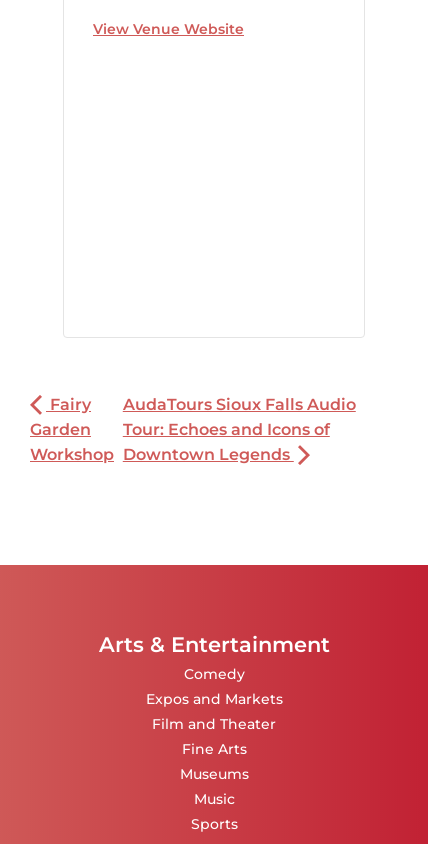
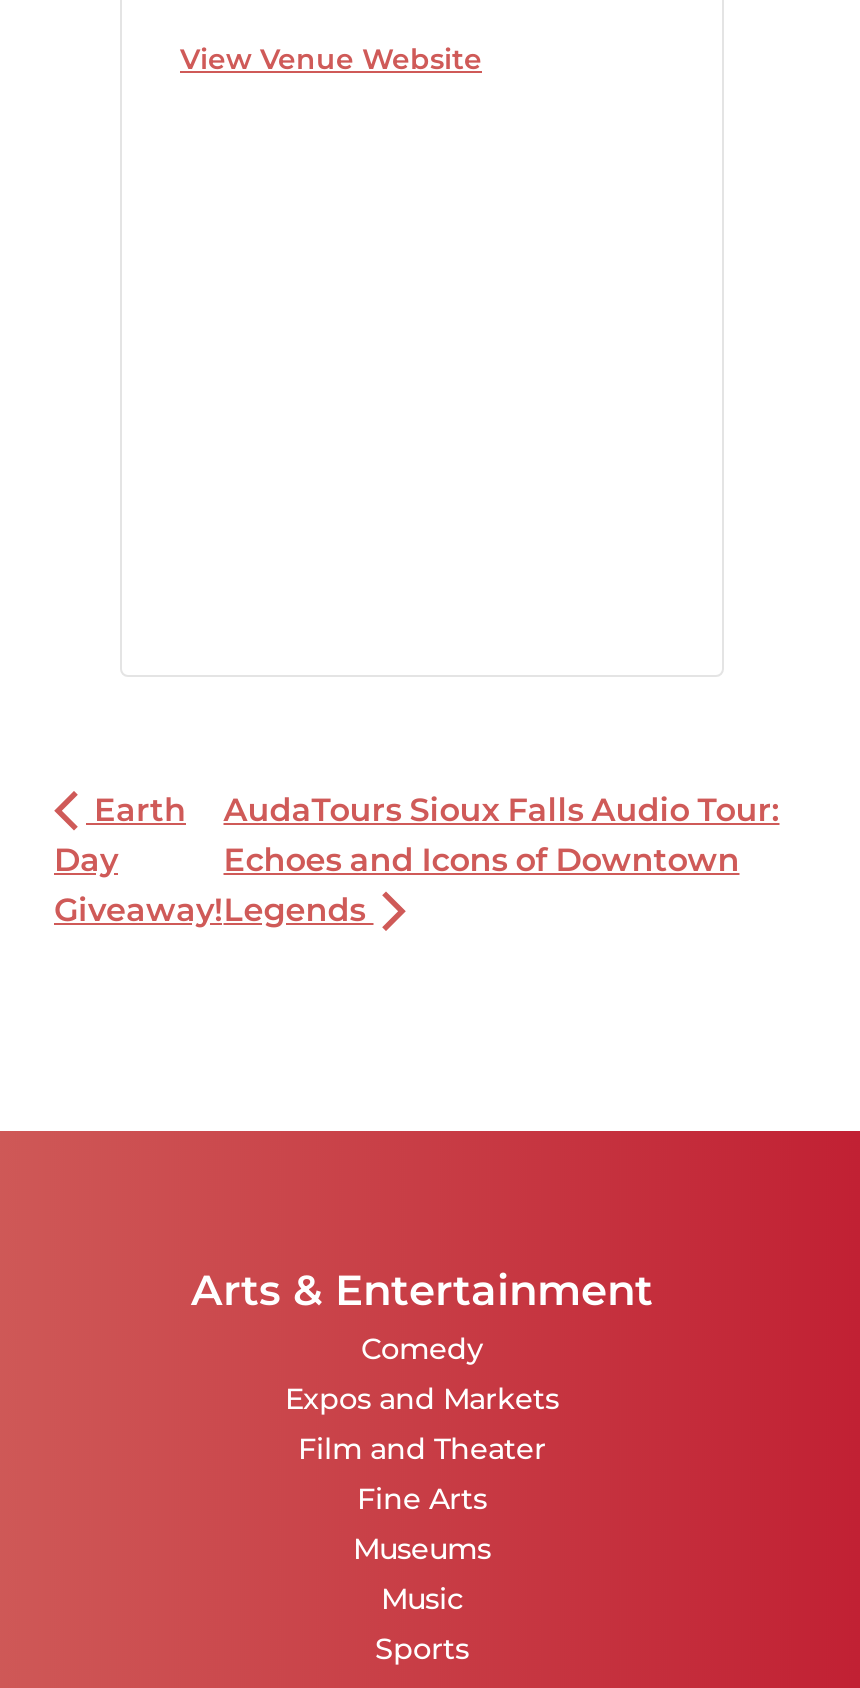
- Fairy
- Garden
- Workshop
+ Earth
+ Day
+ Giveaway!
